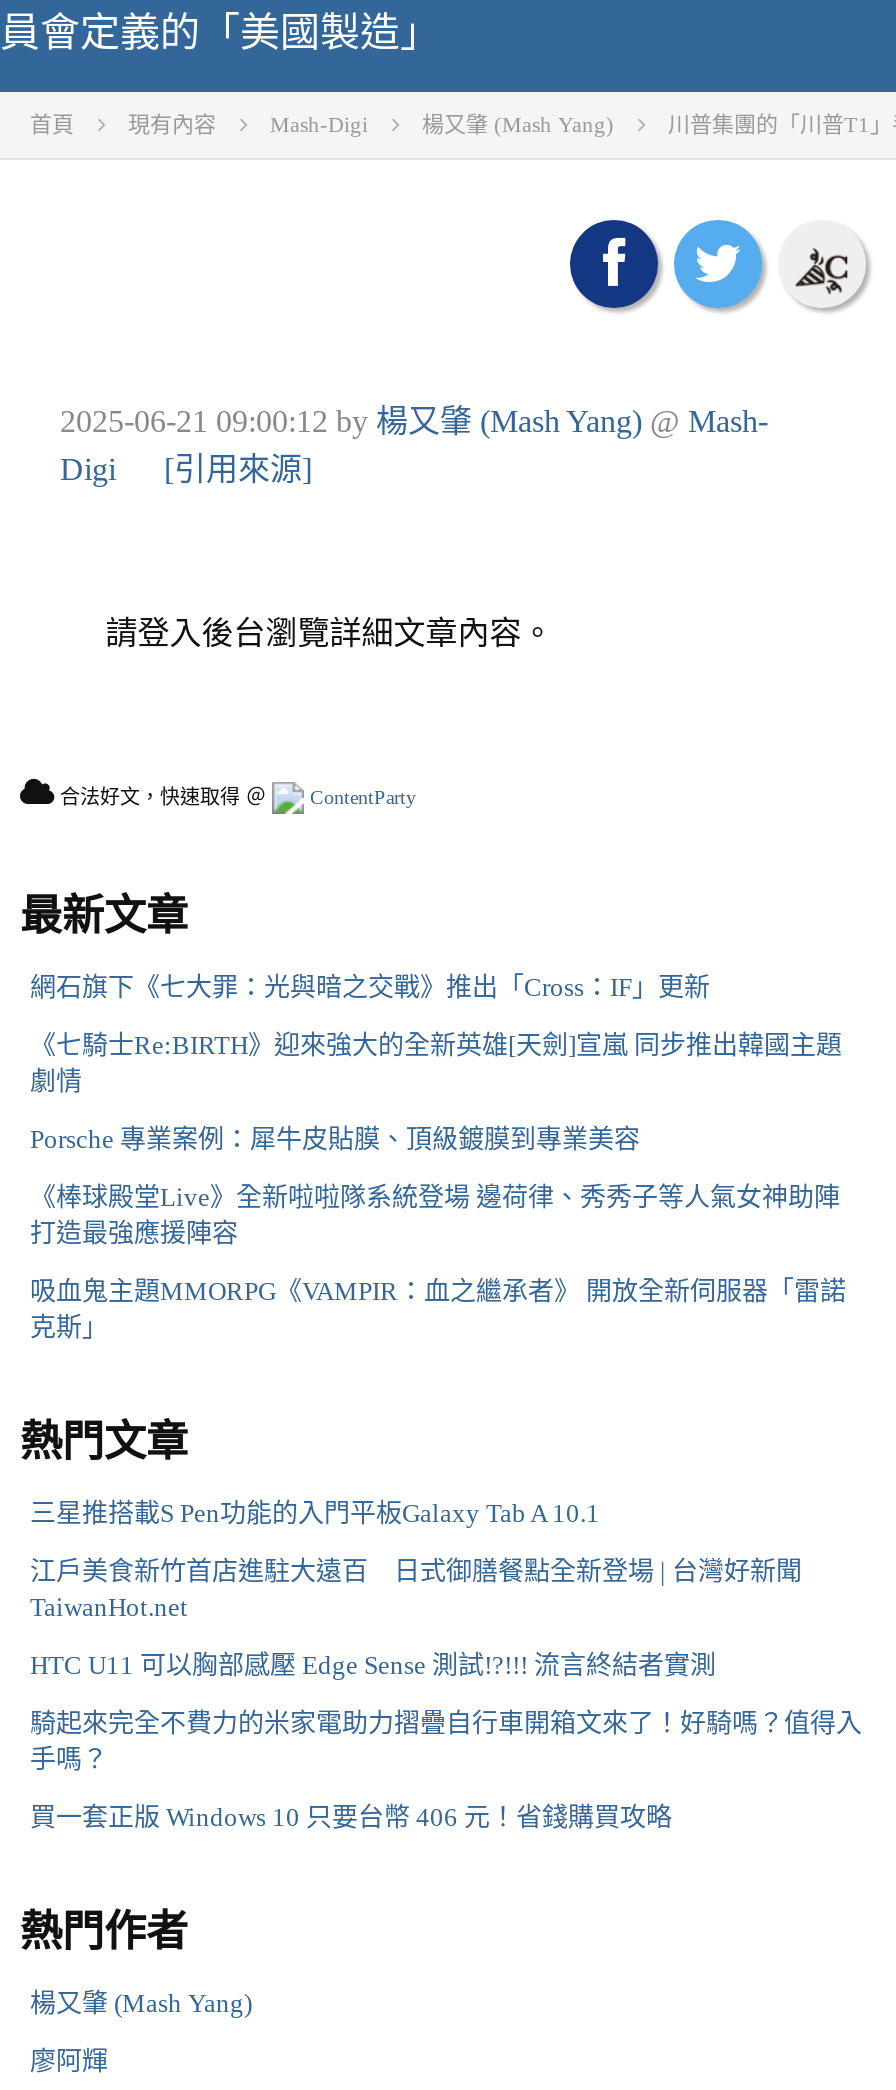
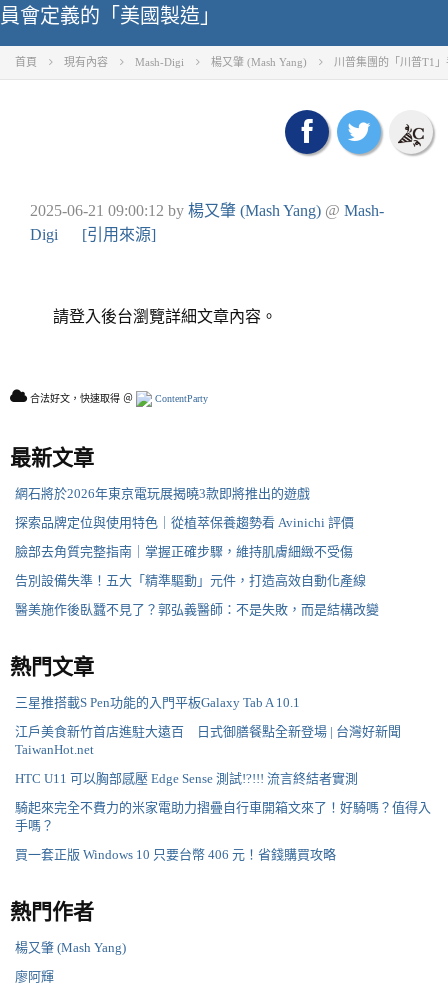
- 網石旗下《七大罪：光與暗之交戰》推出「Cross：IF」更新
+ 網石將於2026年東京電玩展揭曉3款即將推出的遊戲

- 《七騎士Re:BIRTH》迎來強大的全新英雄[天劍]宣嵐 同步推出韓國主題
- 劇情
+ 探索品牌定位與使用特色｜從植萃保養趨勢看 Avinichi 評價

- Porsche 專業案例：犀牛皮貼膜、頂級鍍膜到專業美容
+ 臉部去角質完整指南｜掌握正確步驟，維持肌膚細緻不受傷

- 《棒球殿堂Live》全新啦啦隊系統登場 邊荷律、秀秀子等人氣女神助陣
- 打造最強應援陣容
+ 告別設備失準！五大「精準驅動」元件，打造高效自動化產線

- 吸血鬼主題MMORPG《VAMPIR：血之繼承者》 開放全新伺服器「雷諾
- 克斯」
+ 醫美施作後臥蠶不見了？郭弘義醫師：不是失敗，而是結構改變
